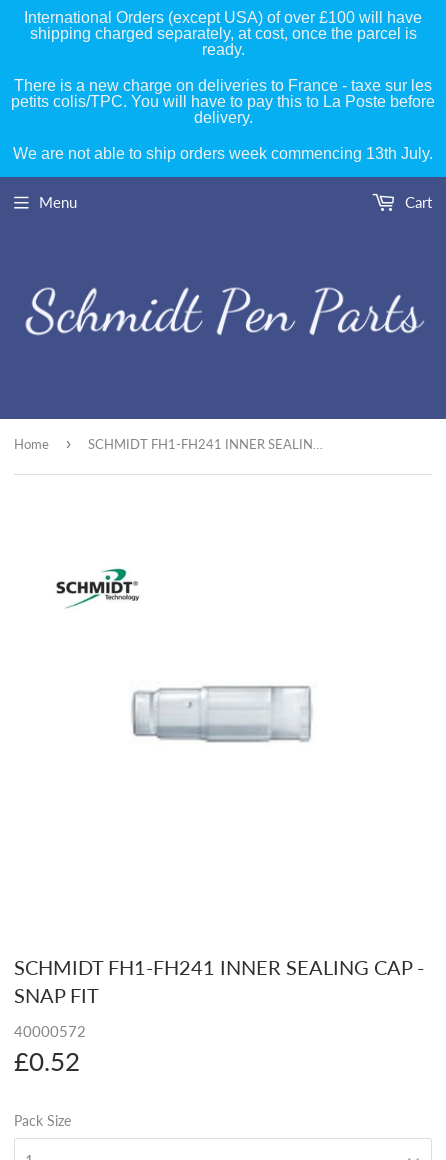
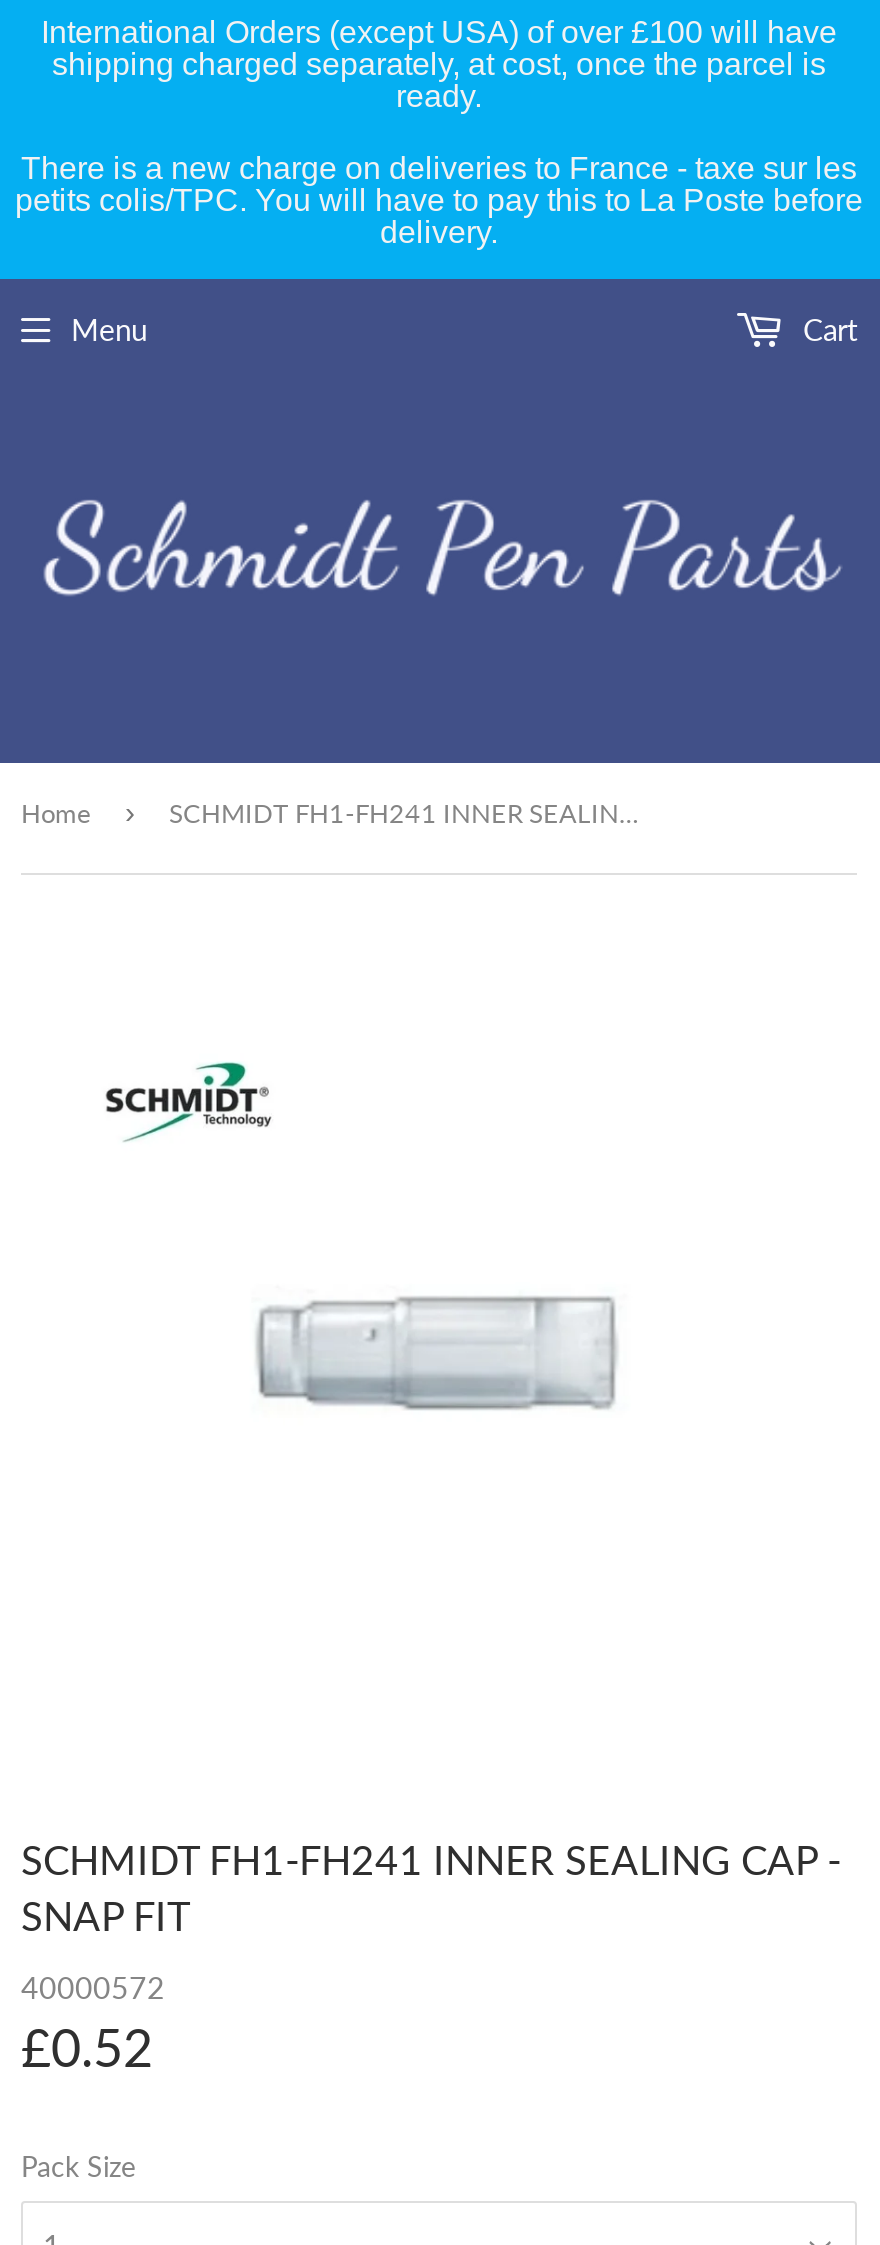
- We are not able to ship orders week commencing 13th July.
